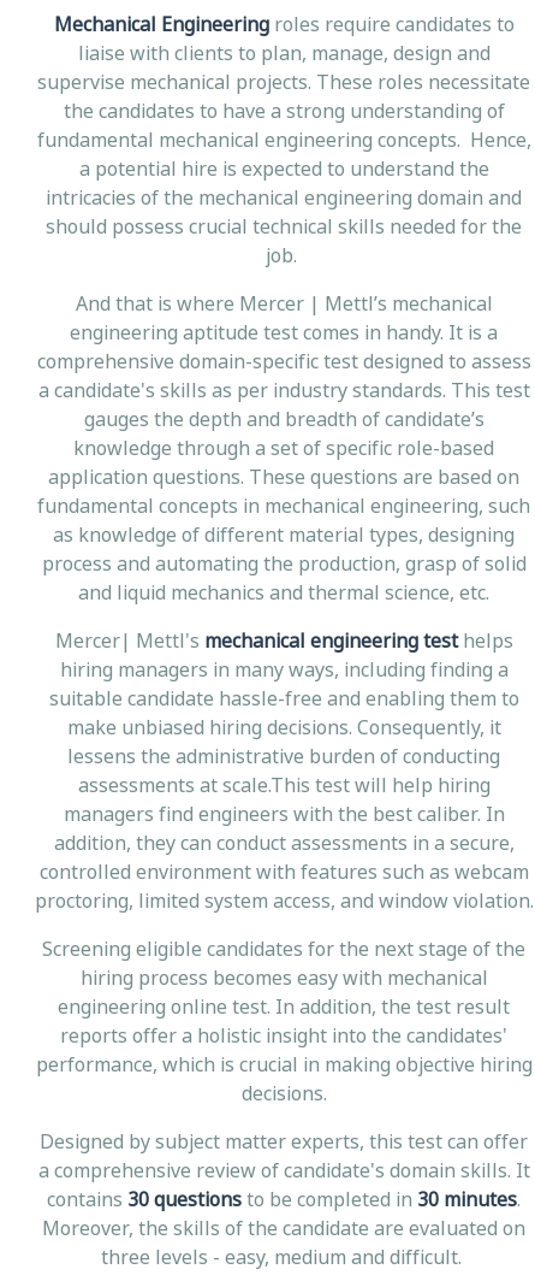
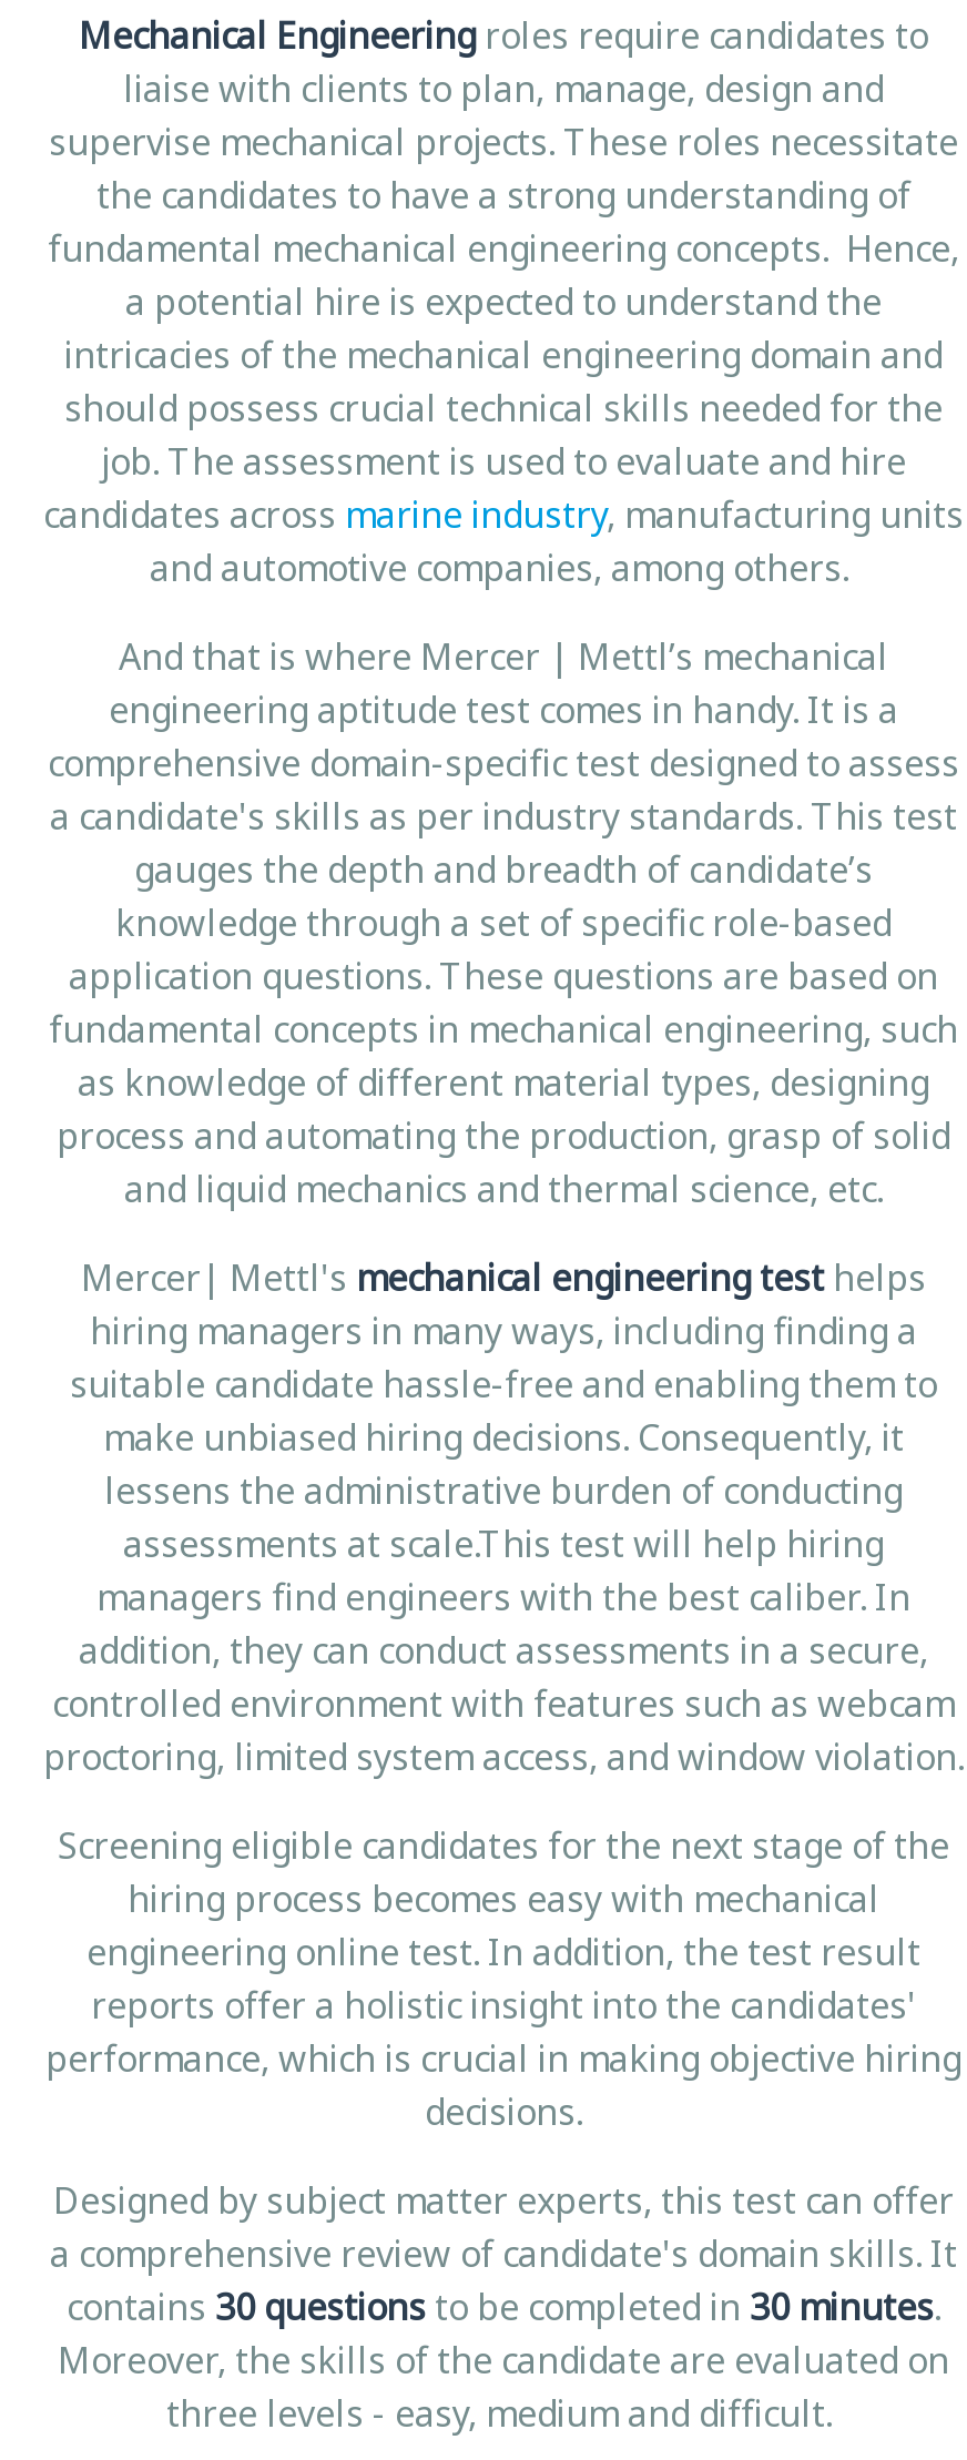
- job.
+ job. The assessment is used to evaluate and hire
+ candidates across marine industry, manufacturing units
+ and automotive companies, among others.
